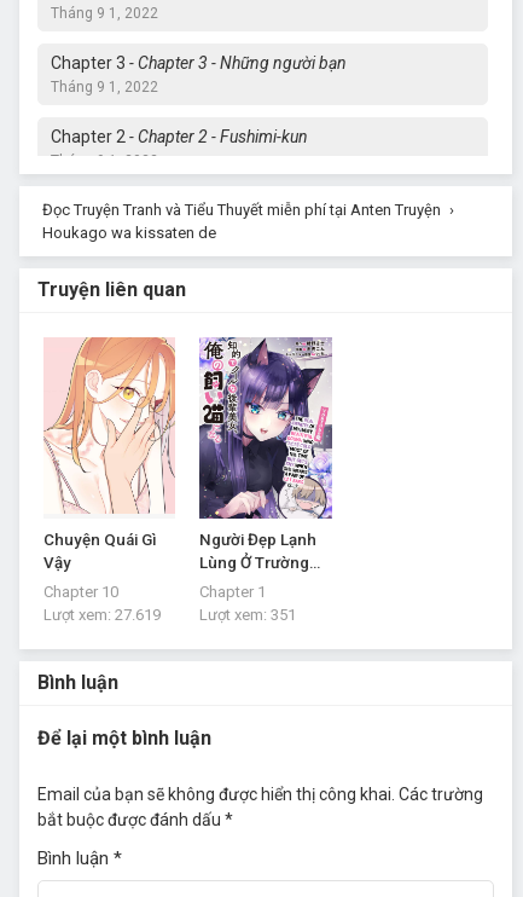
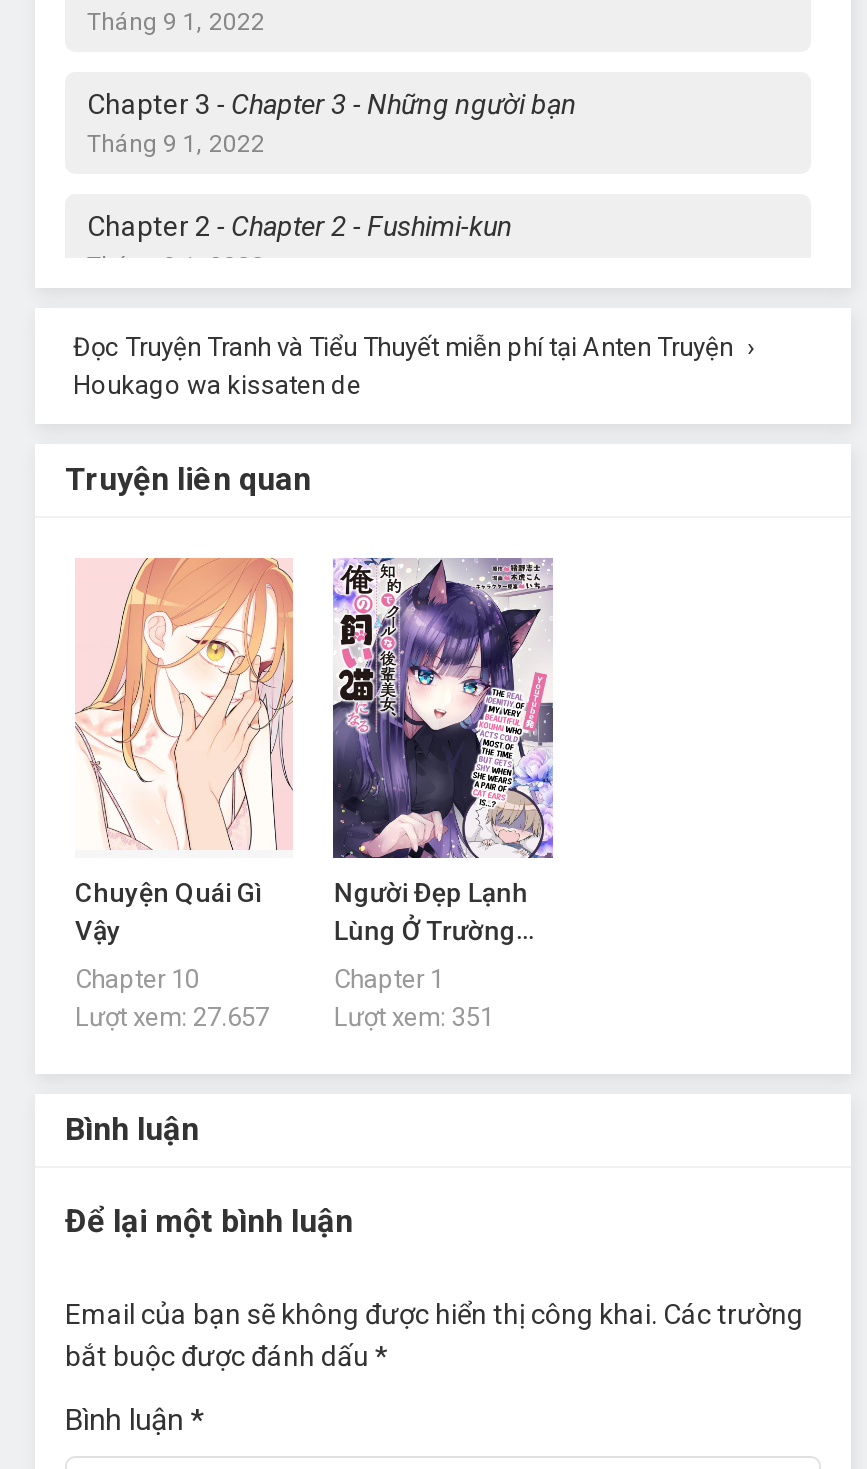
- Lượt xem: 27.619
+ Lượt xem: 27.657
